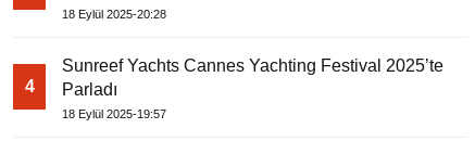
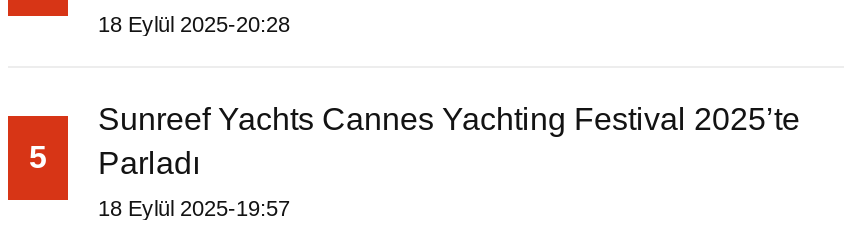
- 4 Parladı
+ 5 Parladı
